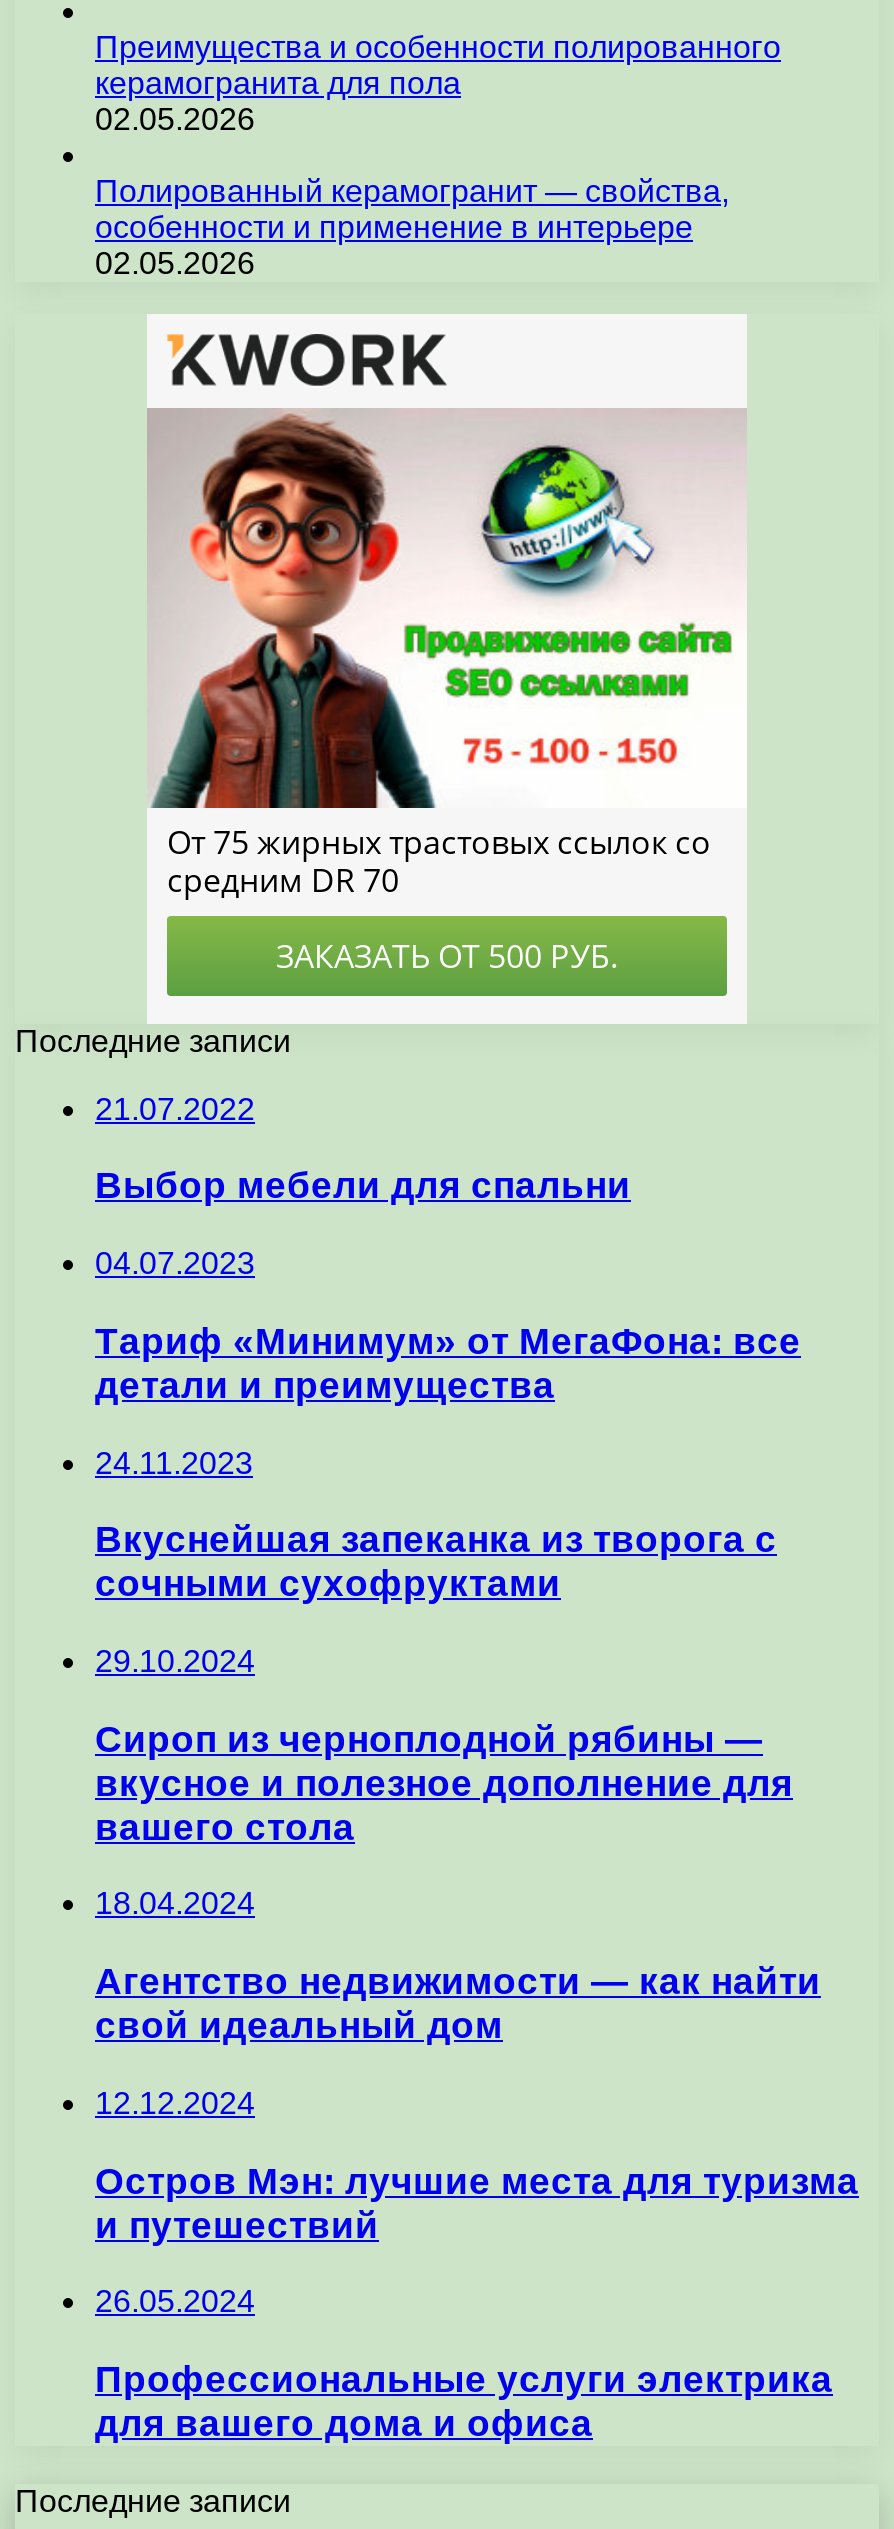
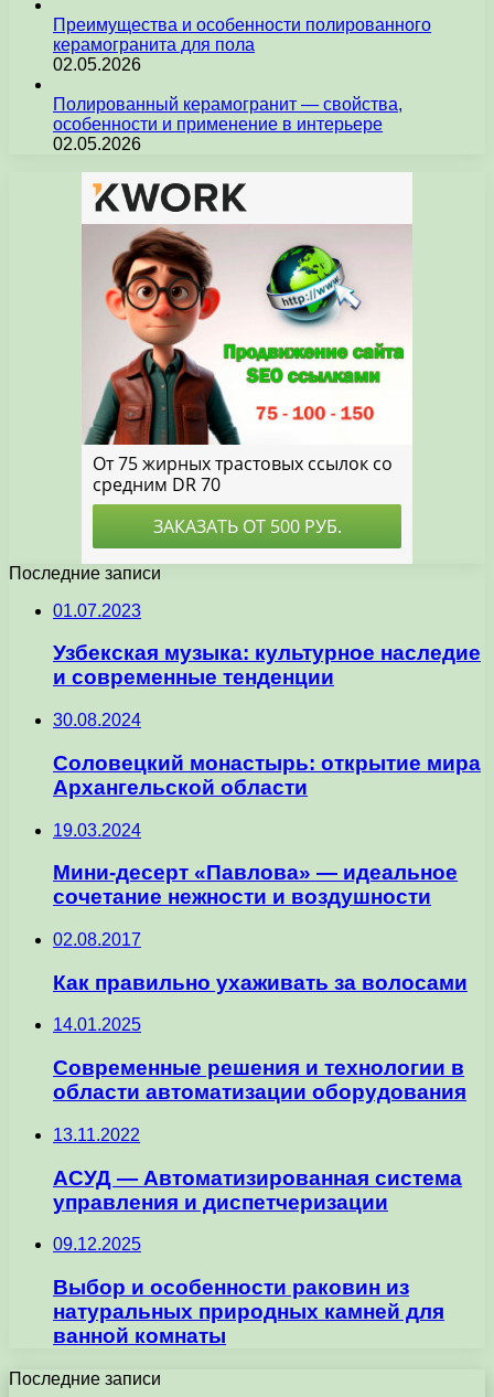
- 21.07.2022
+ 01.07.2023

- Выбор мебели для спальни
+ Узбекская музыка: культурное наследие
+ и современные тенденции

- 04.07.2023
+ 30.08.2024

- Тариф «Минимум» от МегаФона: все
- детали и преимущества
+ Соловецкий монастырь: открытие мира
+ Архангельской области

- 24.11.2023
+ 19.03.2024

- Вкуснейшая запеканка из творога с
- сочными сухофруктами
+ Мини-десерт «Павлова» — идеальное
+ сочетание нежности и воздушности

- 29.10.2024
+ 02.08.2017

- Сироп из черноплодной рябины —
- вкусное и полезное дополнение для
- вашего стола
+ Как правильно ухаживать за волосами

- 18.04.2024
+ 14.01.2025

- Агентство недвижимости — как найти
- свой идеальный дом
+ Современные решения и технологии в
+ области автоматизации оборудования

- 12.12.2024
+ 13.11.2022

- Остров Мэн: лучшие места для туризма
- и путешествий
+ АСУД — Автоматизированная система
+ управления и диспетчеризации

- 26.05.2024
+ 09.12.2025

- Профессиональные услуги электрика
- для вашего дома и офиса
+ Выбор и особенности раковин из
+ натуральных природных камней для
+ ванной комнаты
